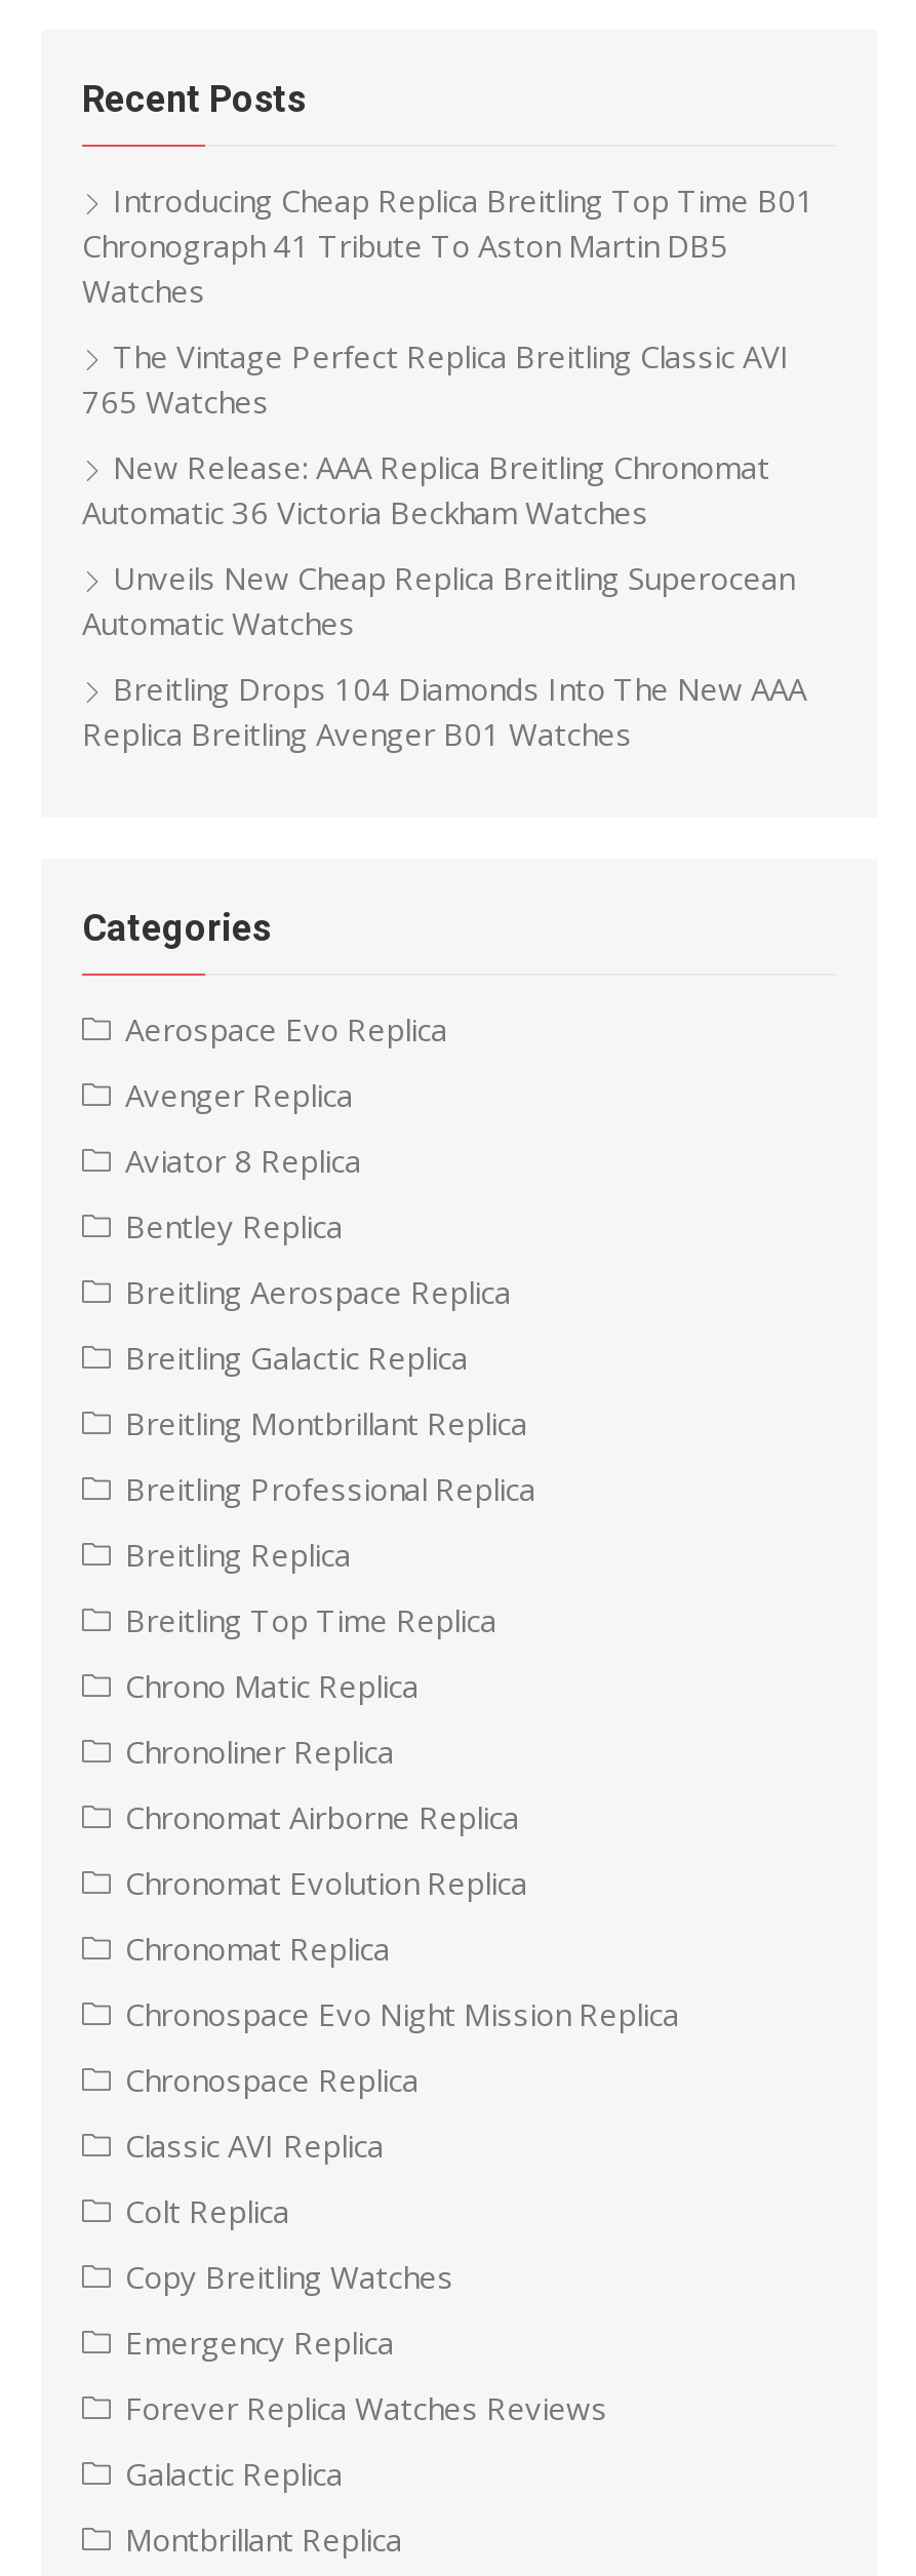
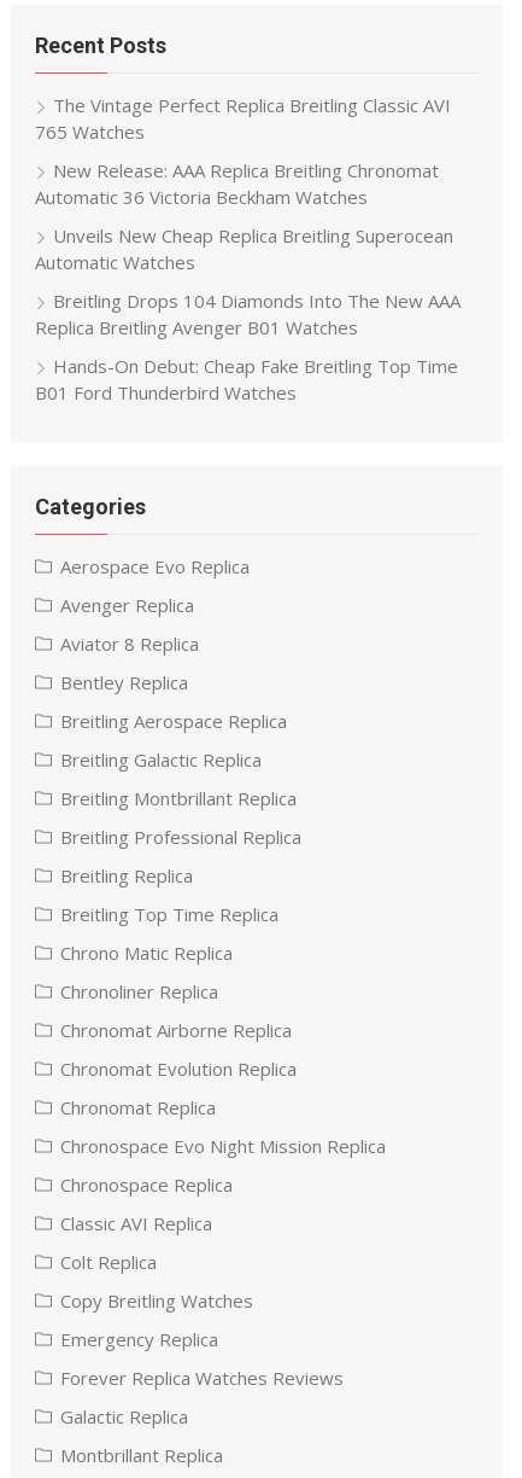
- Introducing Cheap Replica Breitling Top Time B01
- Chronograph 41 Tribute To Aston Martin DB5
- Watches

moved up: The Vintage Perfect Replica Breitling Classic AVI | 765 Watches | New Release: AAA Replica Breitling Chronomat | Automatic 36 Victoria Beckham Watches | Unveils New Cheap Replica Breitling Superocean | Automatic Watches | Breitling Drops 104 Diamonds Into The New AAA | Replica Breitling Avenger B01 Watches

+ Hands-On Debut: Cheap Fake Breitling Top Time
+ B01 Ford Thunderbird Watches
